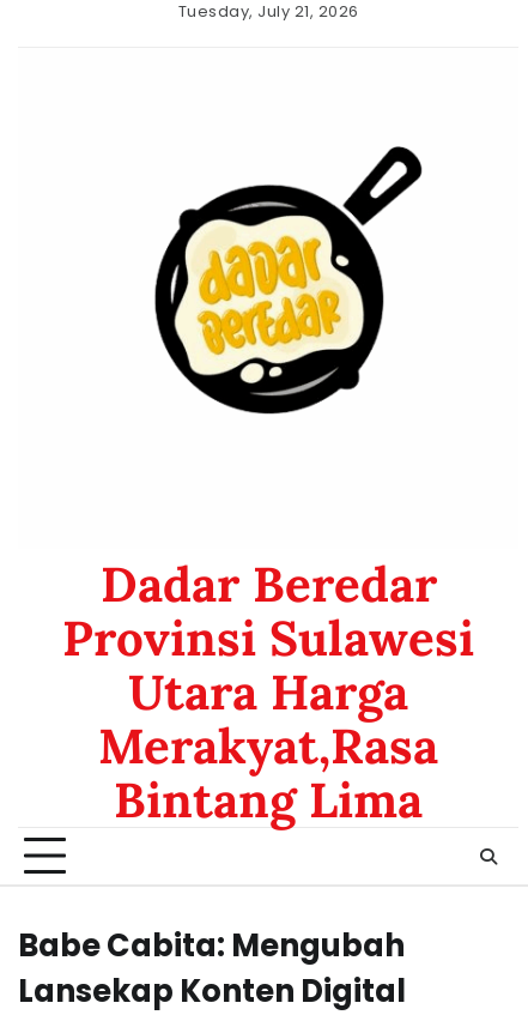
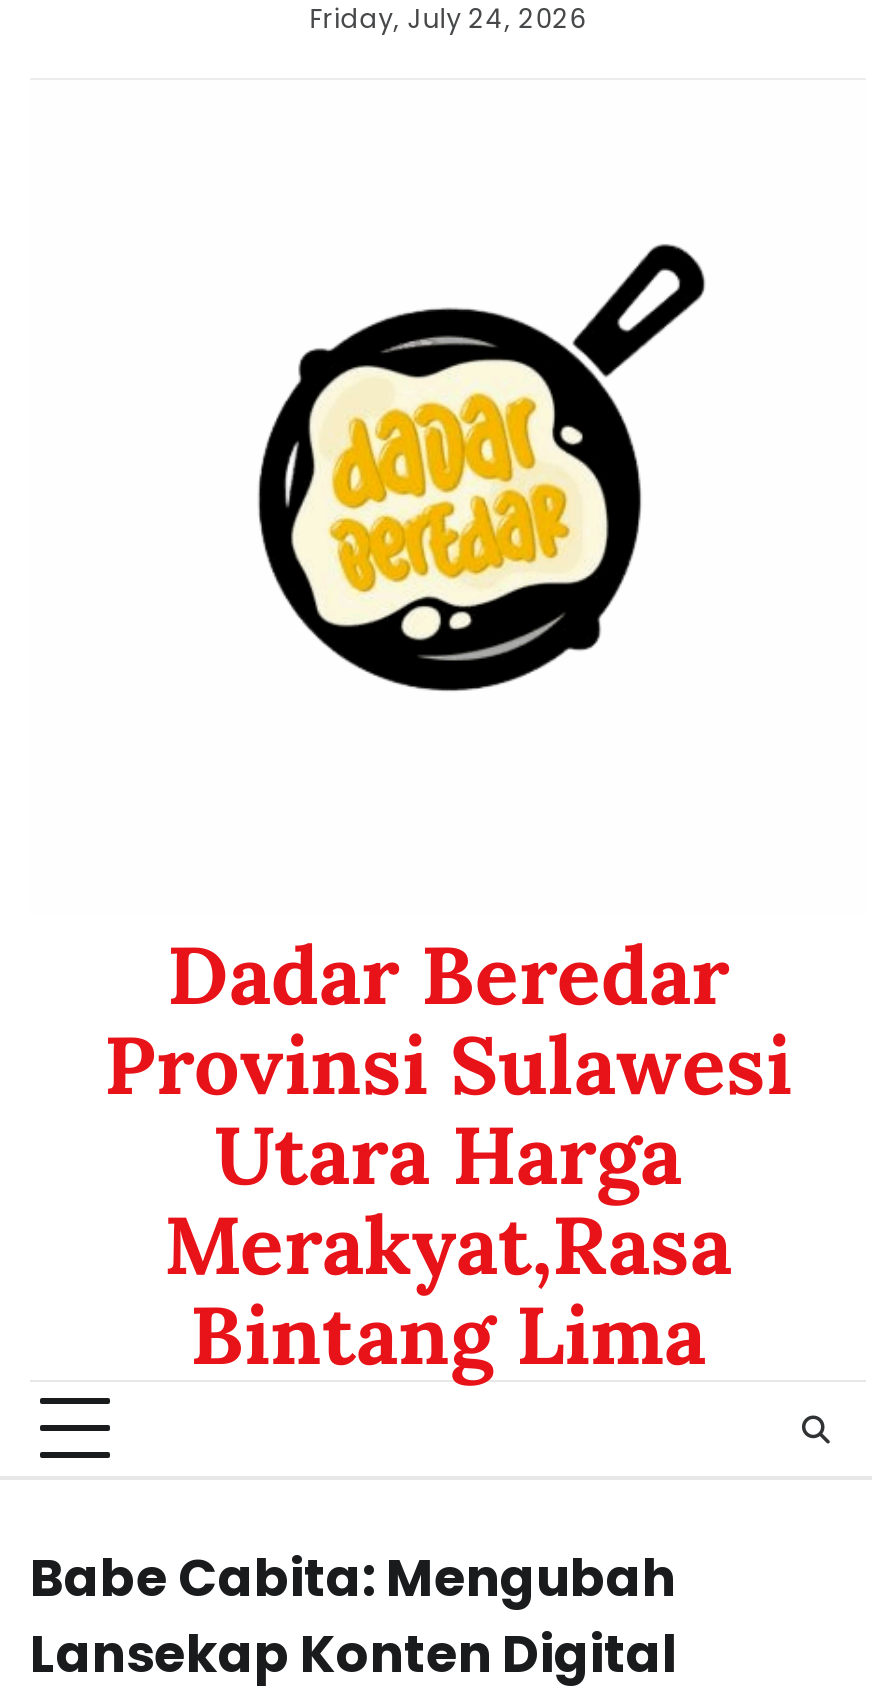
- Tuesday, July 21, 2026
+ Friday, July 24, 2026
